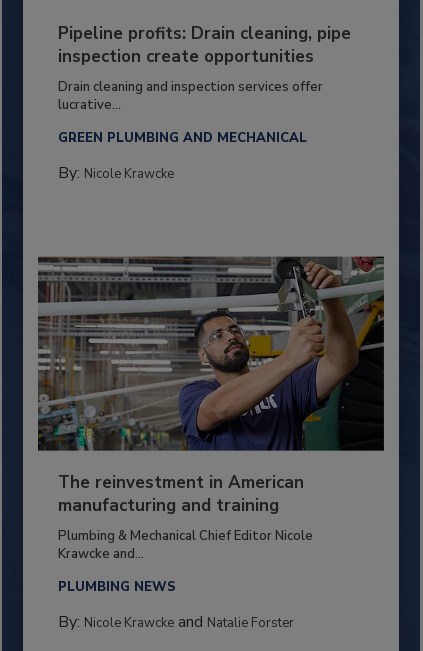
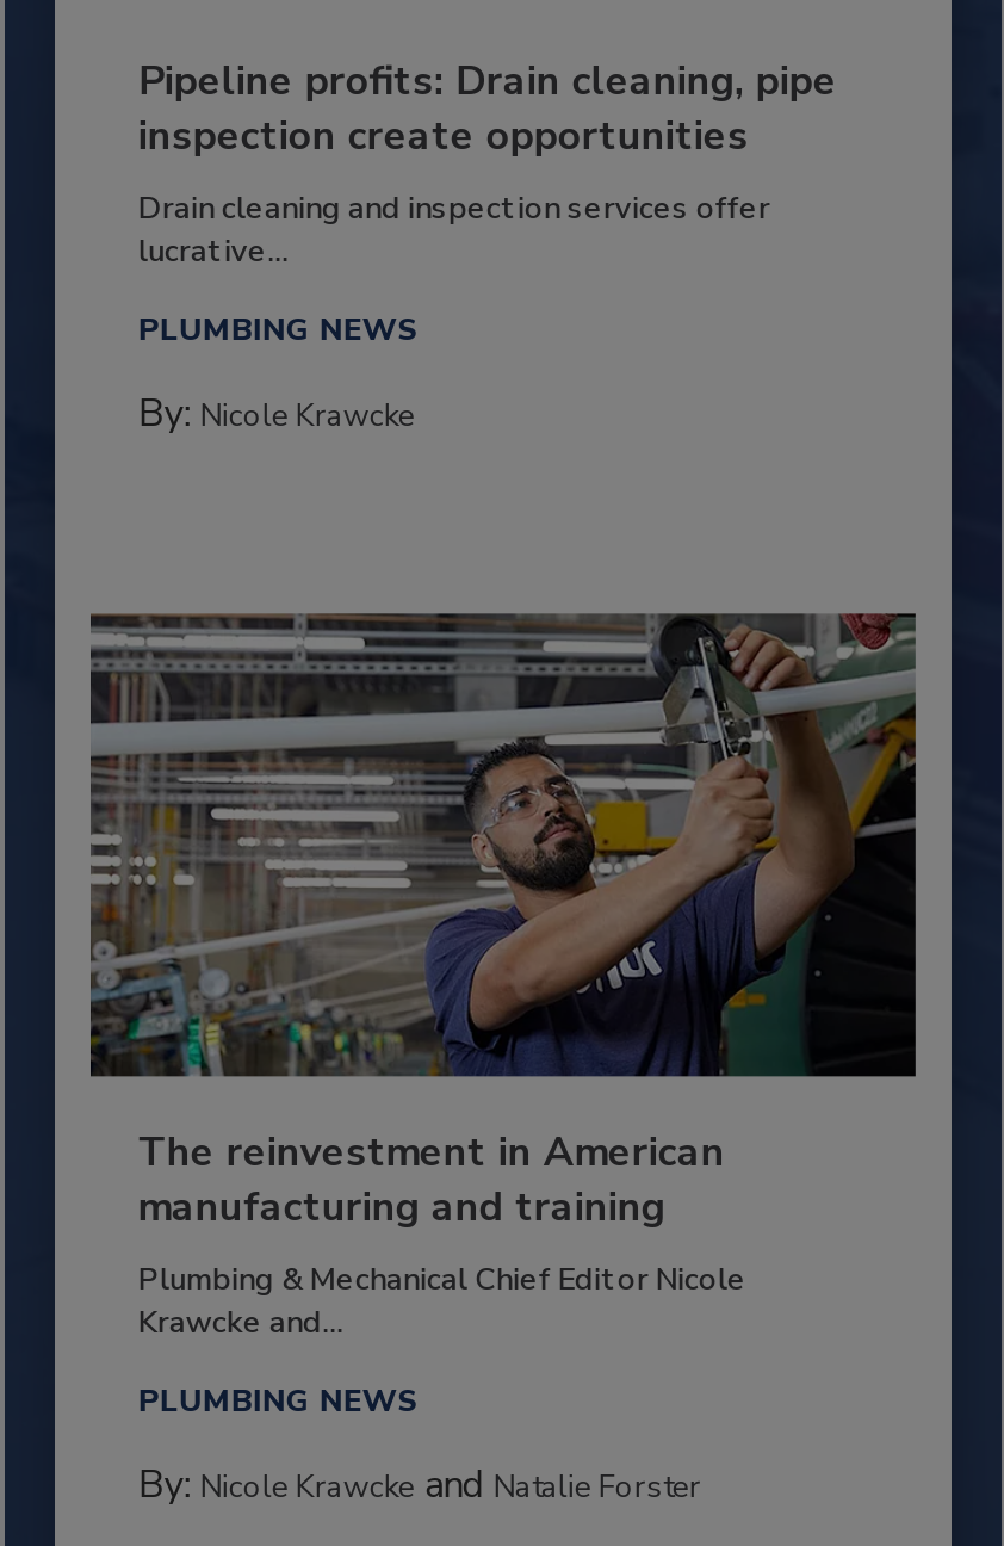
- GREEN PLUMBING AND MECHANICAL
+ PLUMBING NEWS
